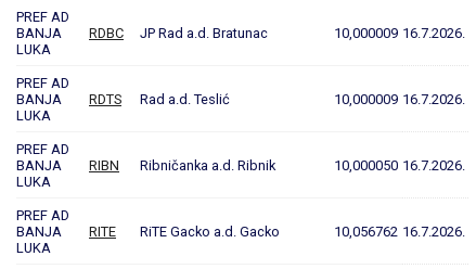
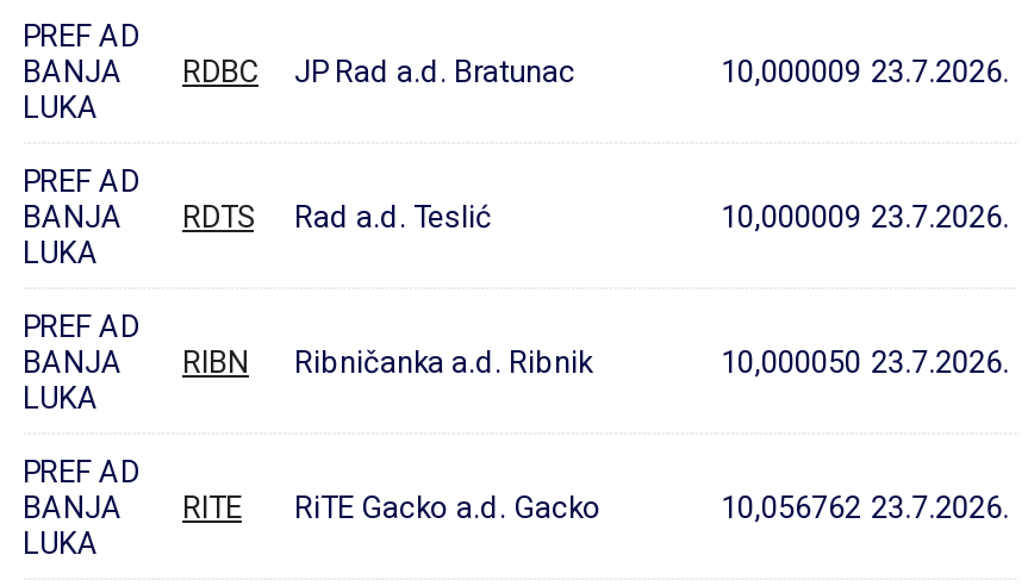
- 10,000009 16.7.2026.
+ 10,000009 23.7.2026.

- 10,000009 16.7.2026.
+ 10,000009 23.7.2026.

- 10,000050 16.7.2026.
+ 10,000050 23.7.2026.

- 10,056762 16.7.2026.
+ 10,056762 23.7.2026.
